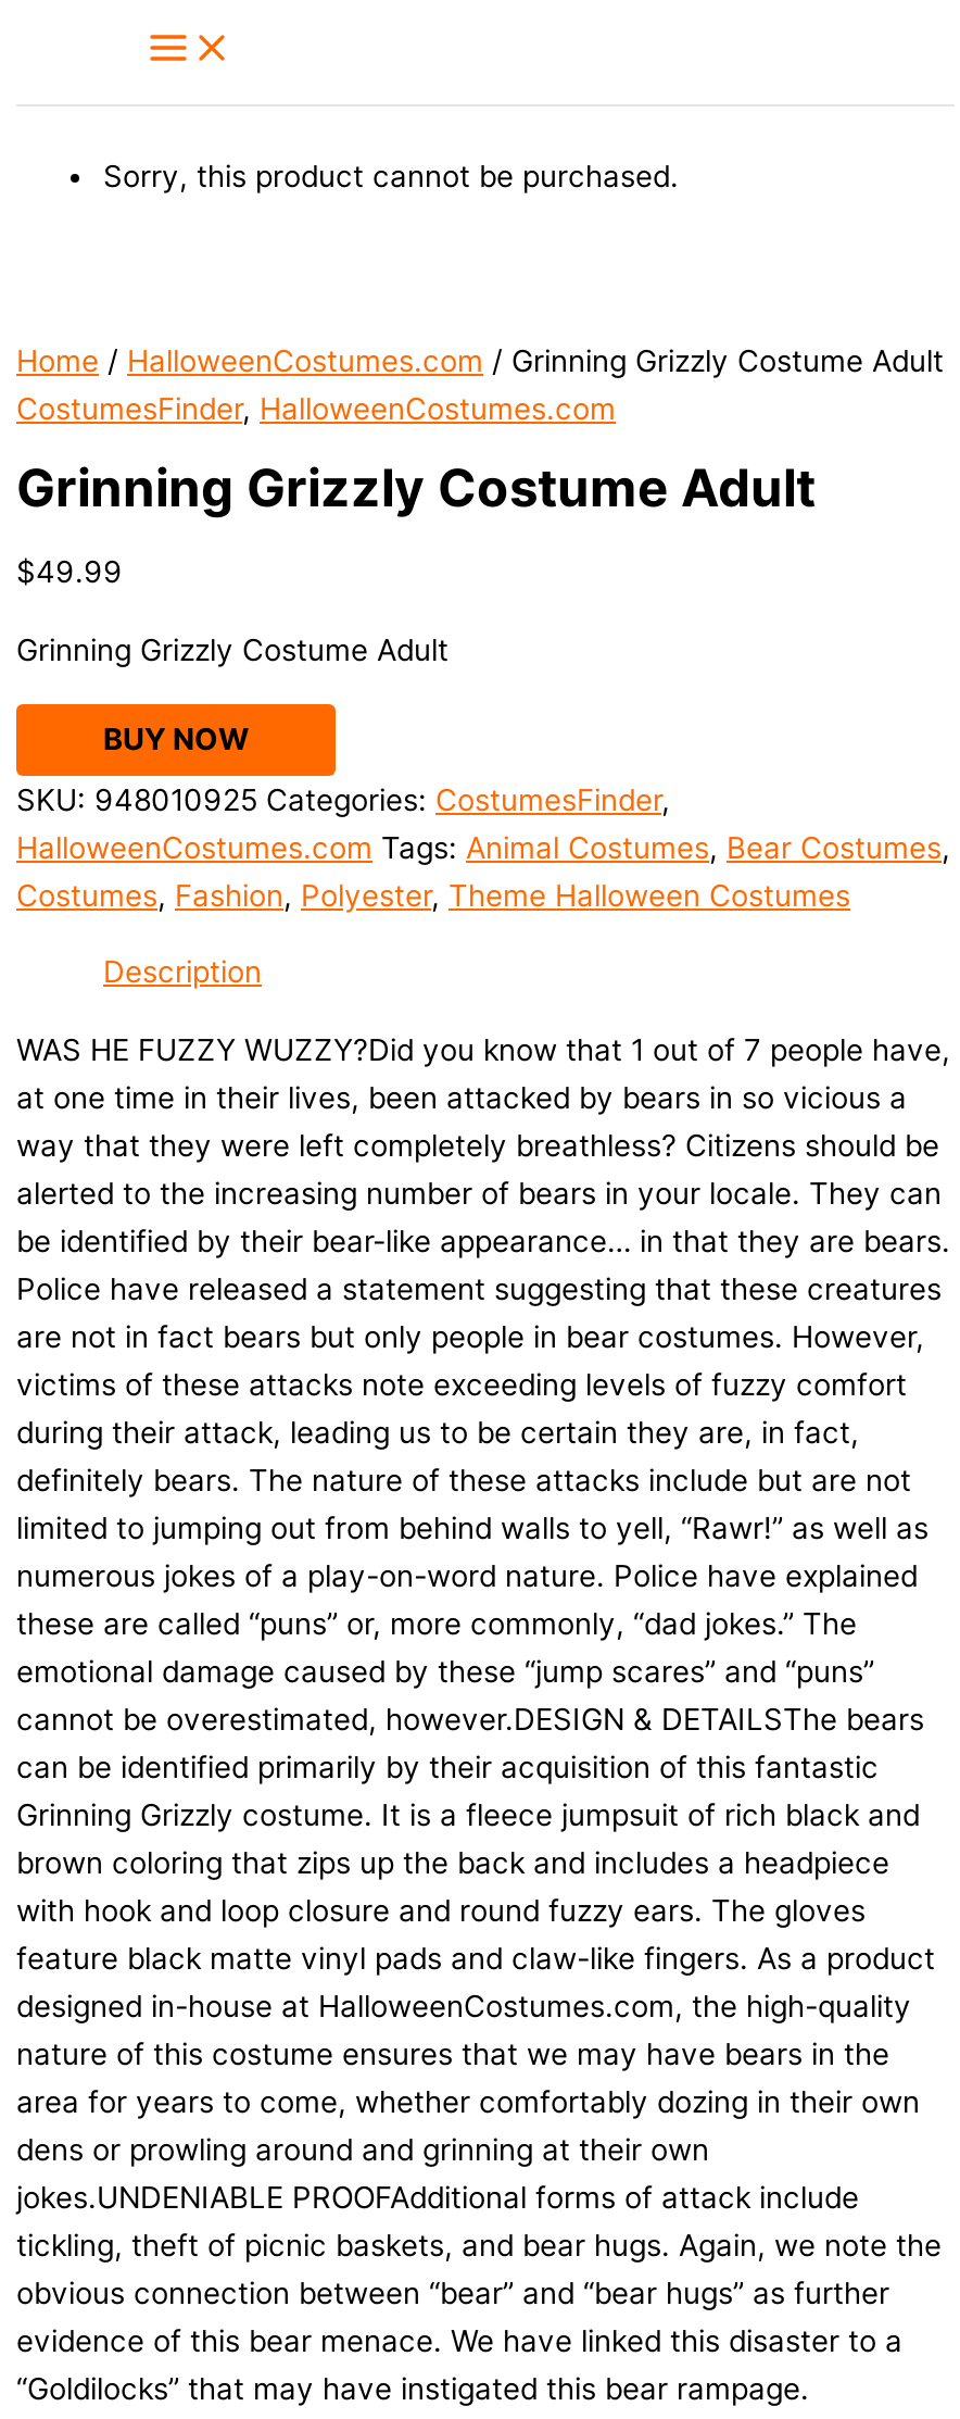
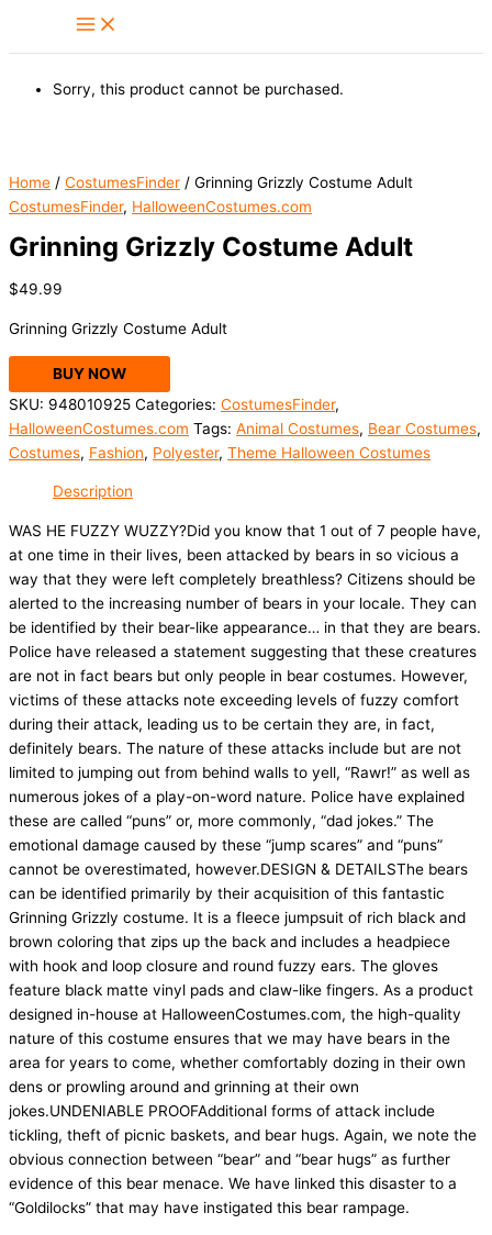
- Home / HalloweenCostumes.com / Grinning Grizzly Costume Adult
+ Home / CostumesFinder / Grinning Grizzly Costume Adult
